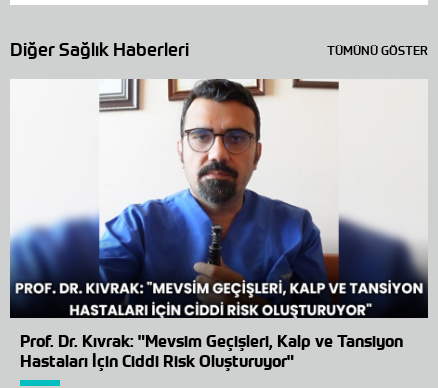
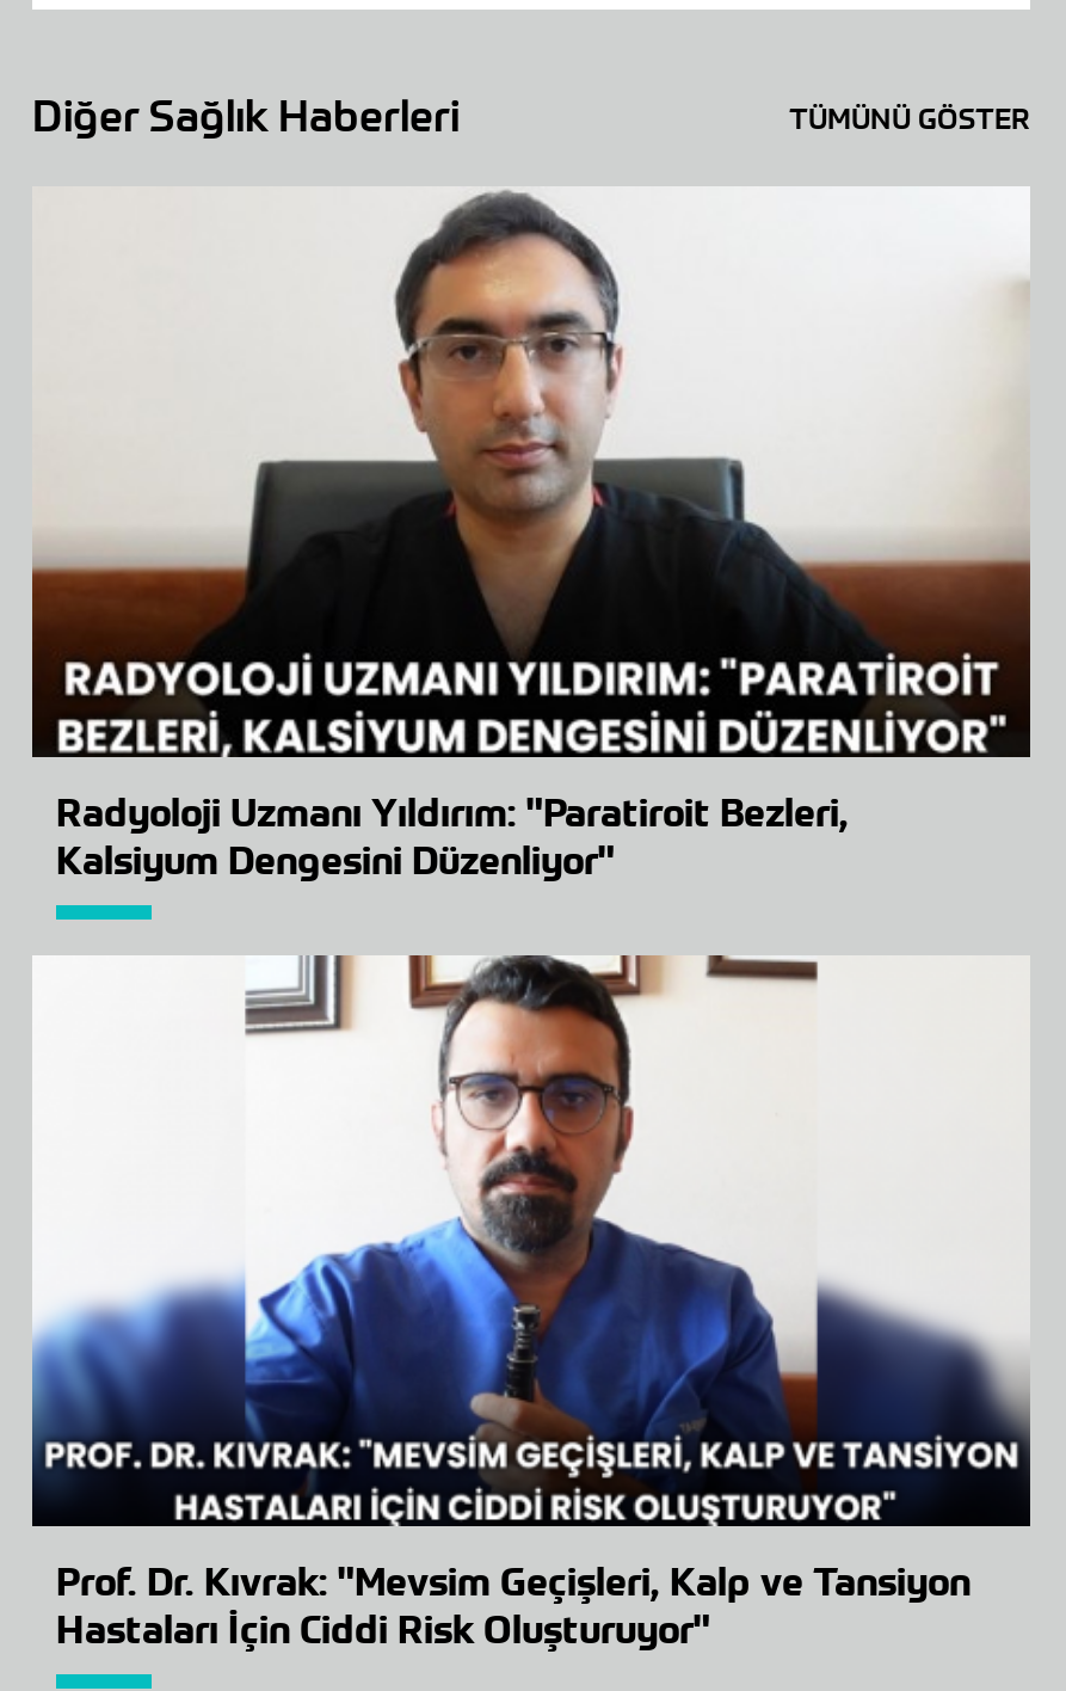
+ [image]
+ Radyoloji Uzmanı Yıldırım: "Paratiroit Bezleri,
+ Kalsiyum Dengesini Düzenliyor"
